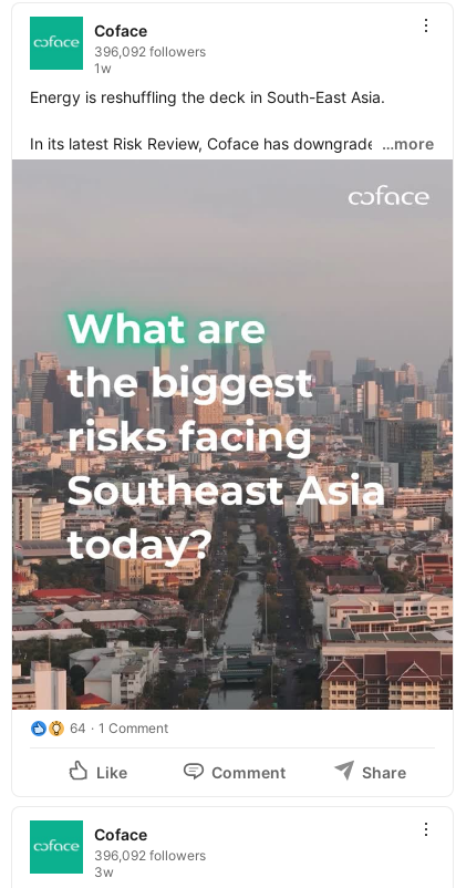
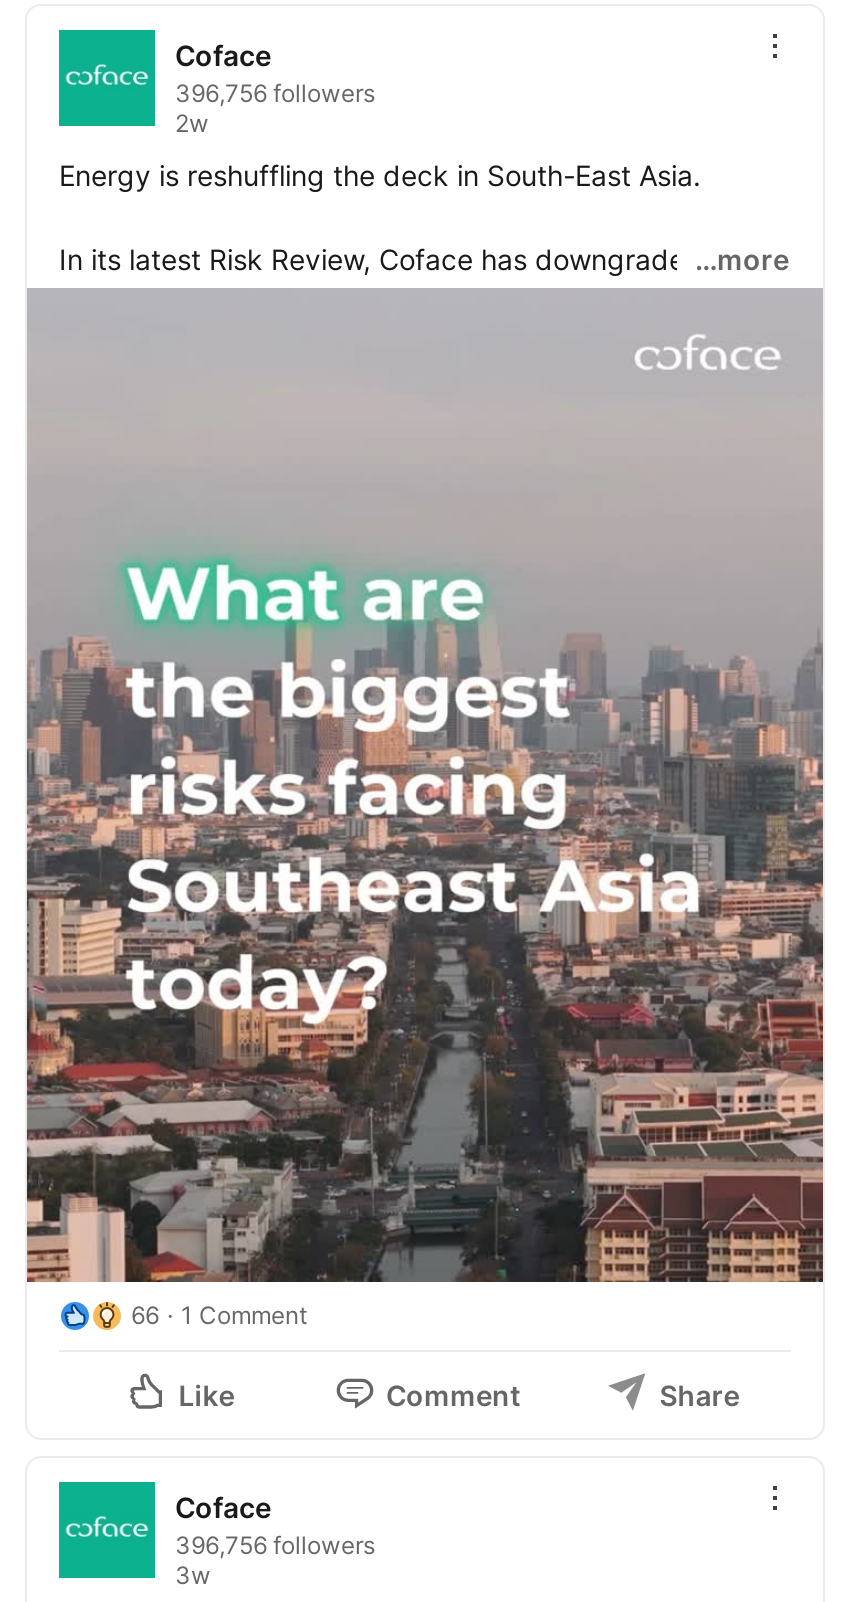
- 396,092 followers
- 1w
+ 396,756 followers
+ 2w

- 64 1 Comment
+ 66 1 Comment

- 396,092 followers
+ 396,756 followers
